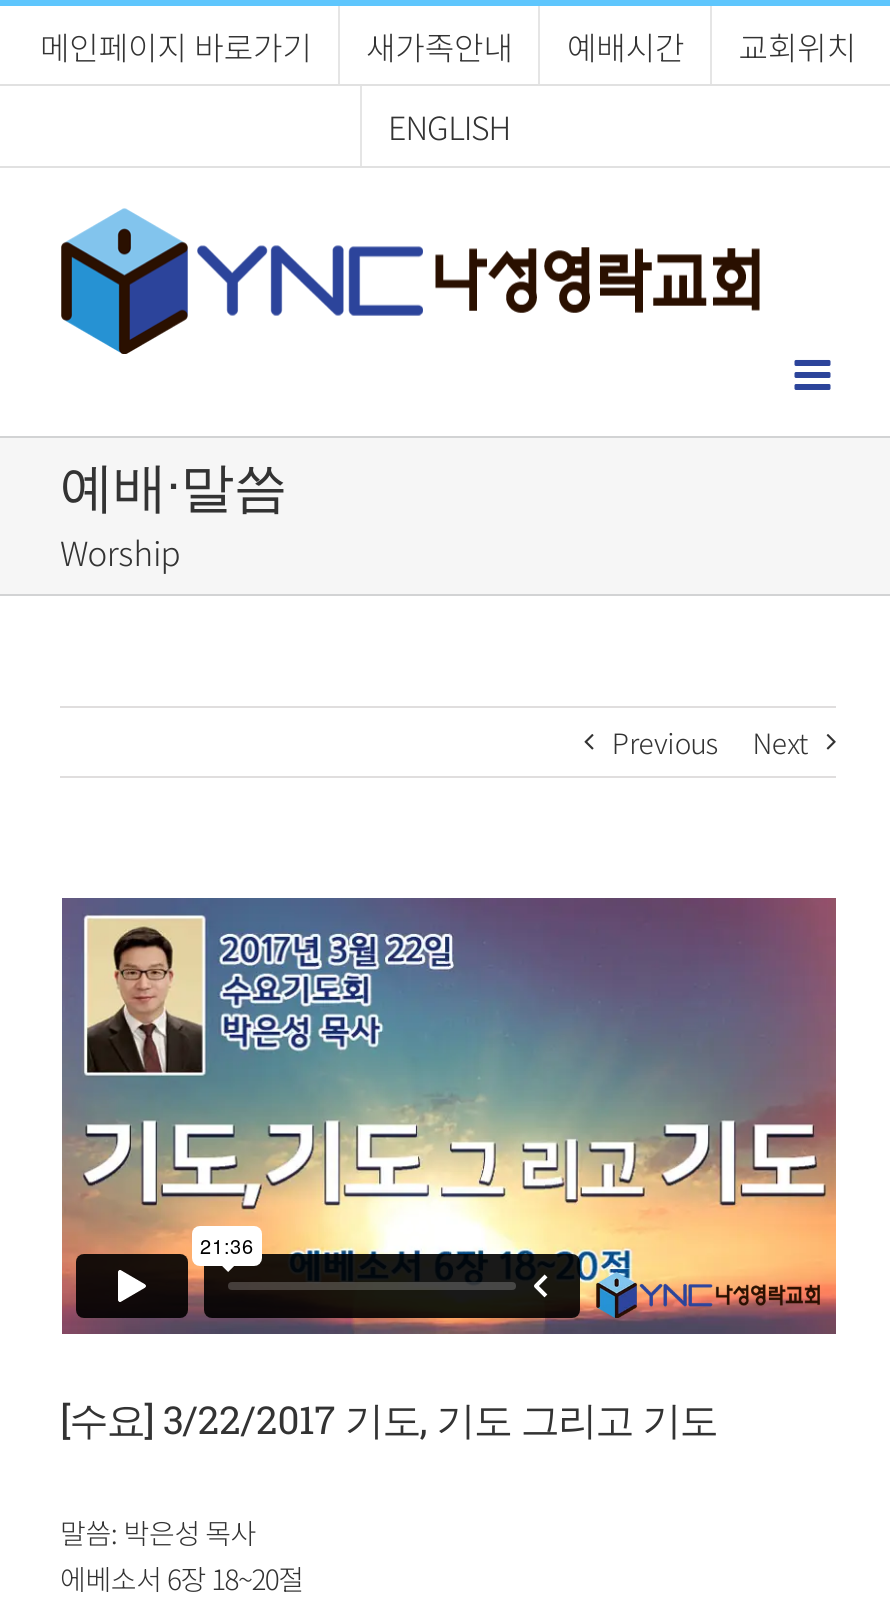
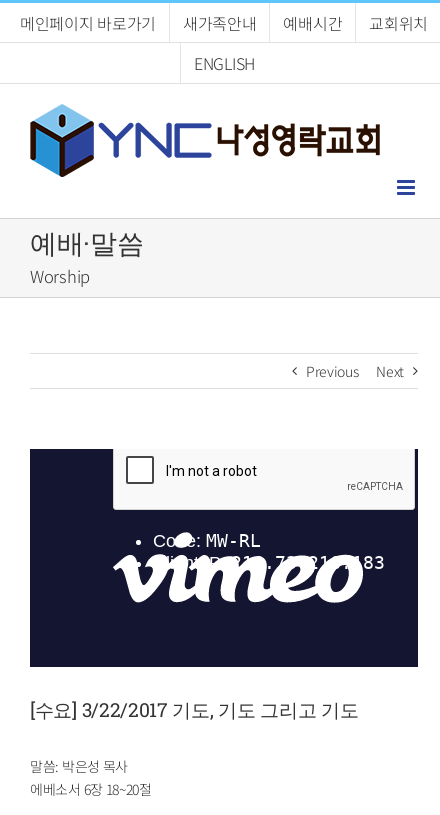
- [image]
+ [image]
